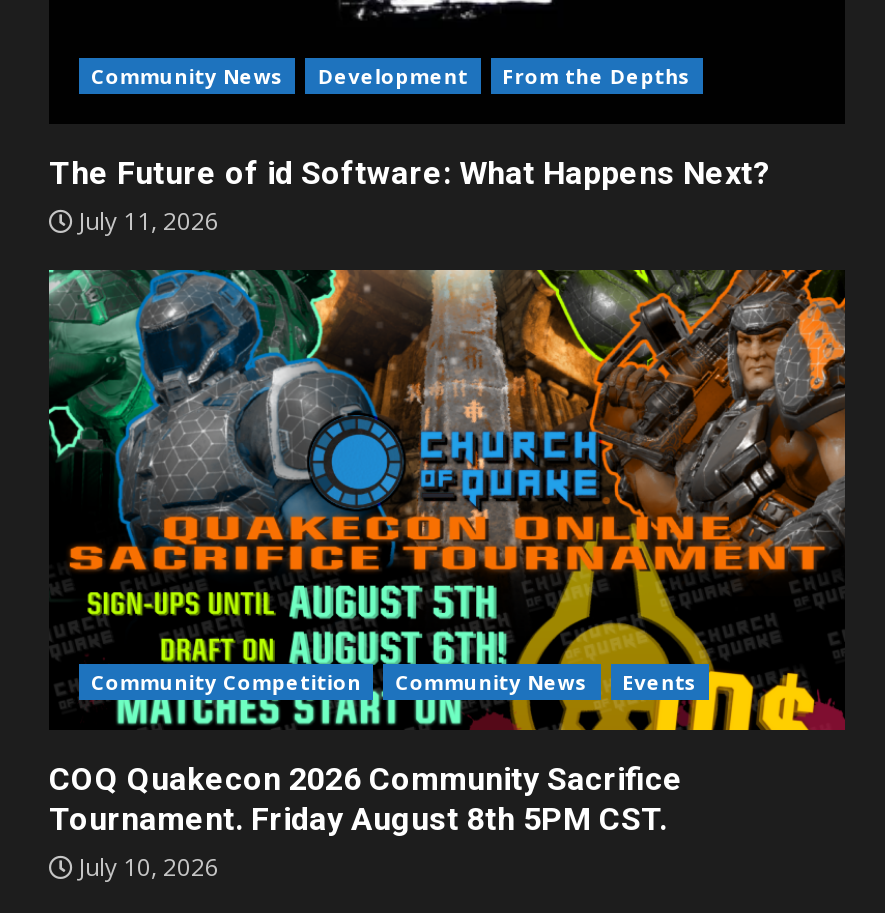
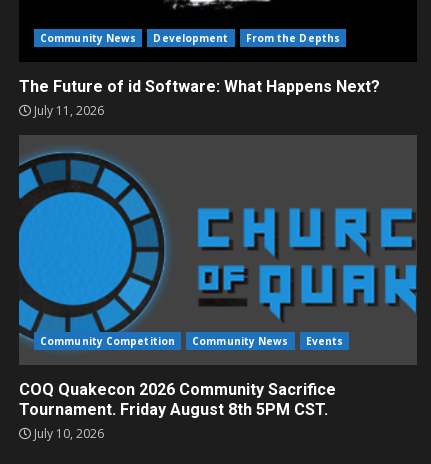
- [image]
+ [image]
